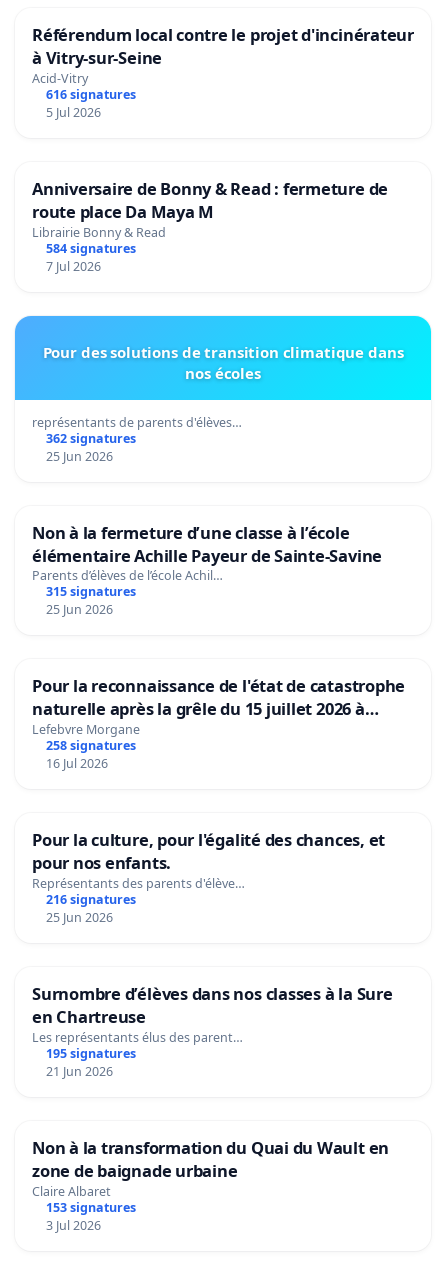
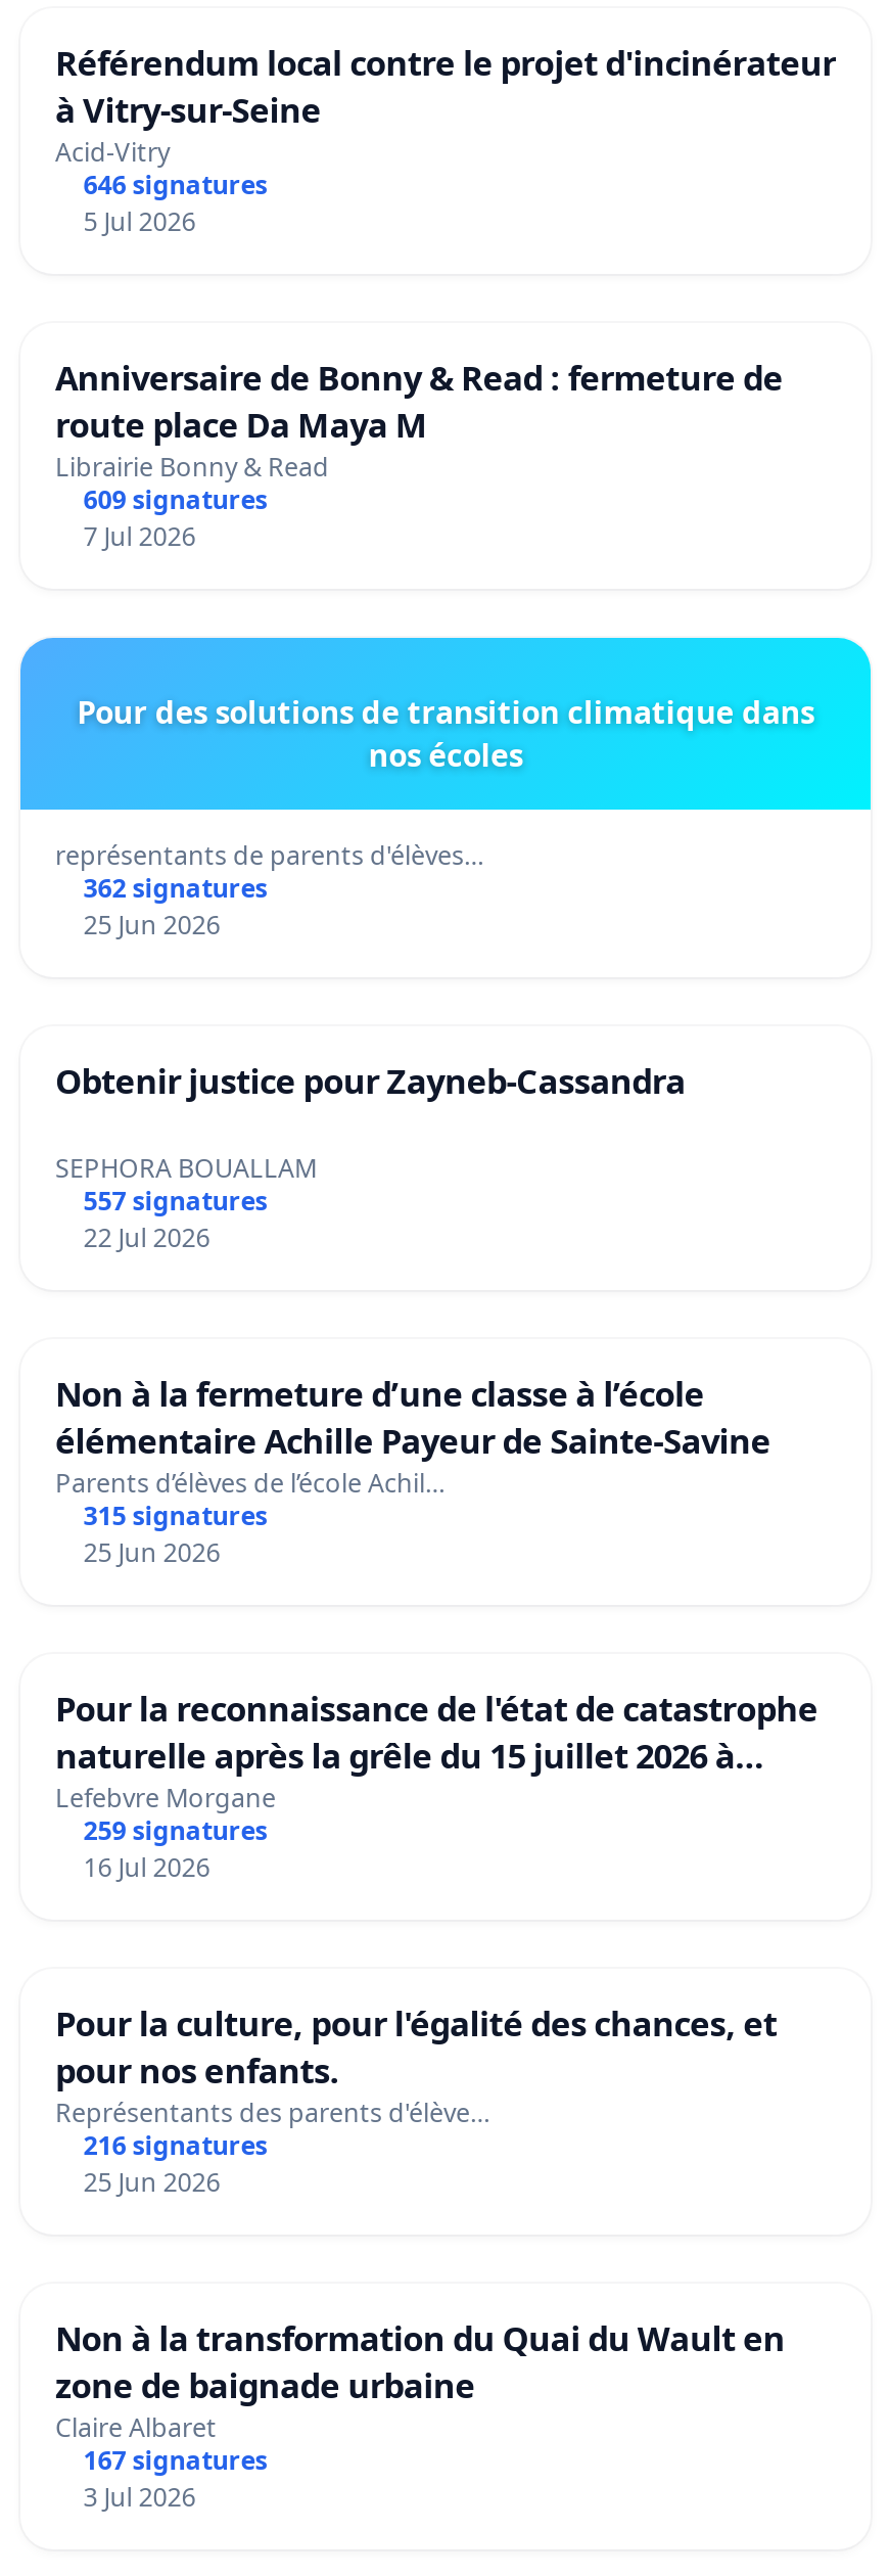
- 616 signatures
+ 646 signatures

- 584 signatures
+ 609 signatures

+ Obtenir justice pour Zayneb-Cassandra
+ SEPHORA BOUALLAM
+ 557 signatures
+ 22 Jul 2026

moved down: Non à la fermeture d’une classe à l’école | élémentaire Achille Payeur de Sainte-Savine | Parents d’élèves de l’école Achil… | 315 signatures | 25 Jun 2026 | Pour la reconnaissance de l'état de catastrophe | naturelle après la grêle du 15 juillet 2026 à

- 258 signatures
+ 259 signatures

moved down: 16 Jul 2026 | Pour la culture, pour l'égalité des chances, et | pour nos enfants. | Représentants des parents d'élève… | 216 signatures | 25 Jun 2026

- Surnombre d’élèves dans nos classes à la Sure
- en Chartreuse
- Les représentants élus des parent…
- 195 signatures
- 21 Jun 2026

- 153 signatures
+ 167 signatures
